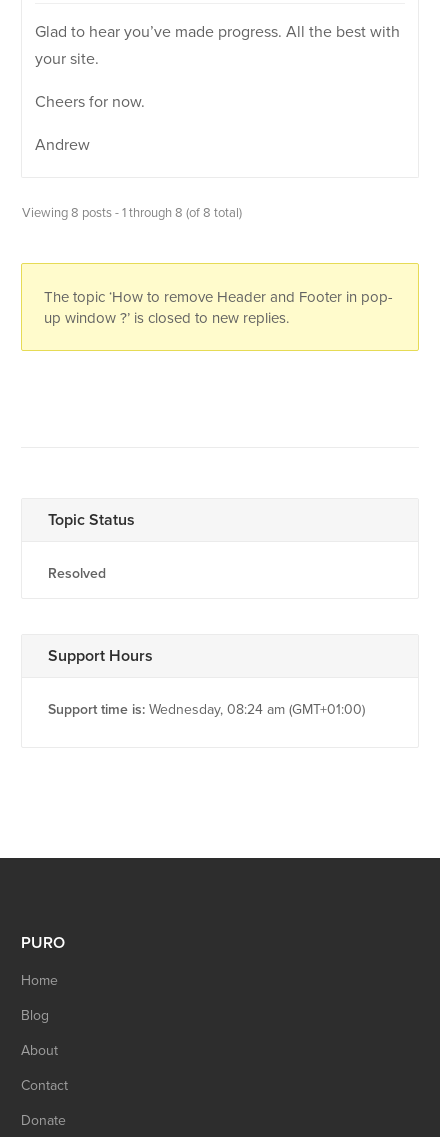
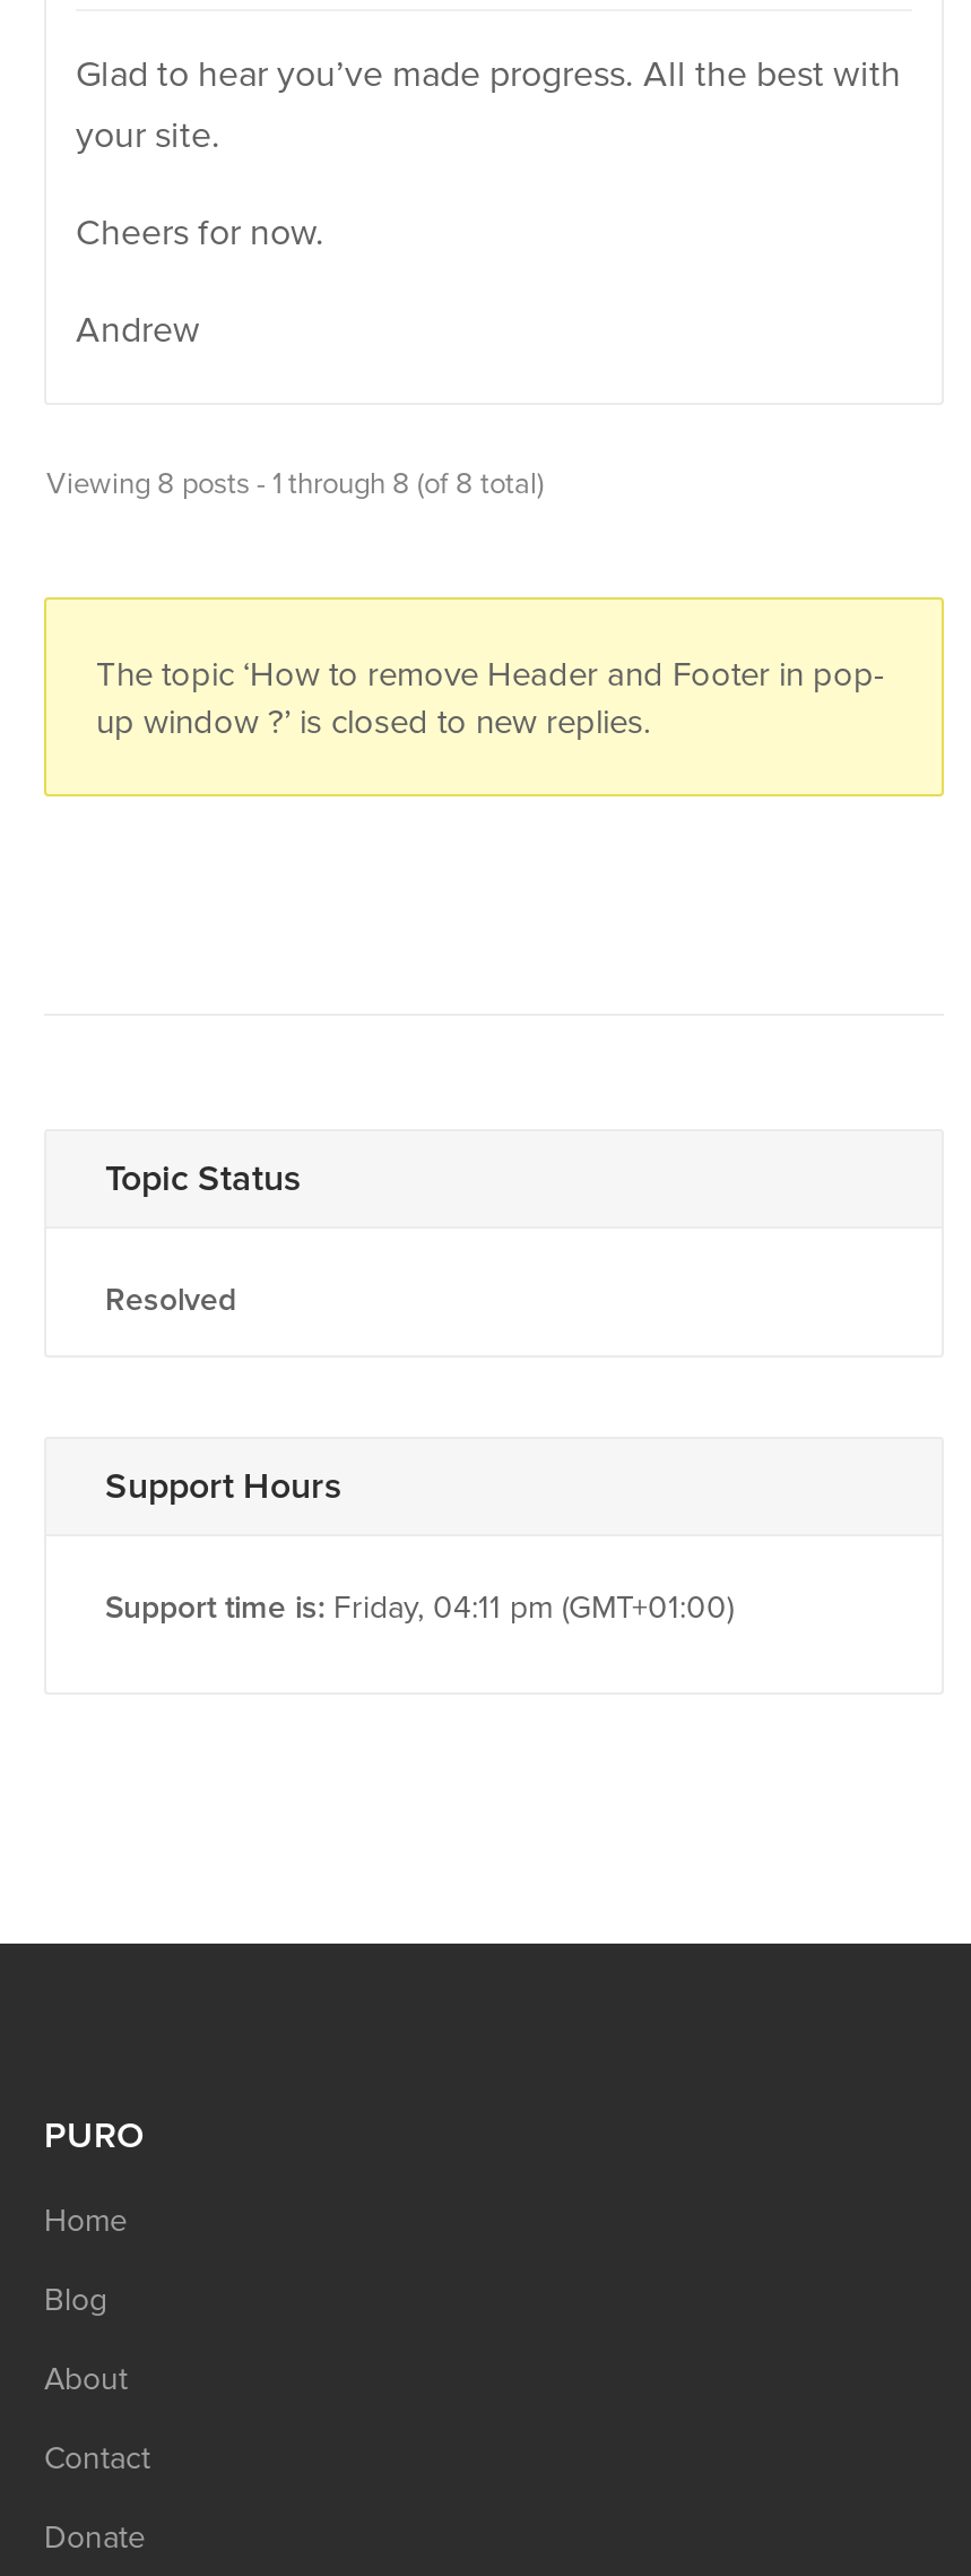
- Support time is: Wednesday, 08:24 am (GMT+01:00)
+ Support time is: Friday, 04:11 pm (GMT+01:00)
